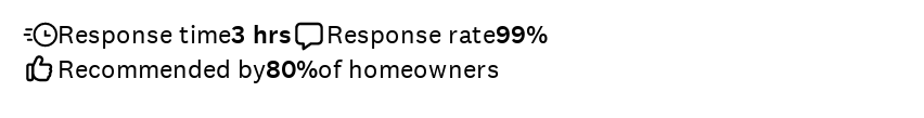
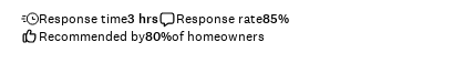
- Response rate99%
+ Response rate85%
